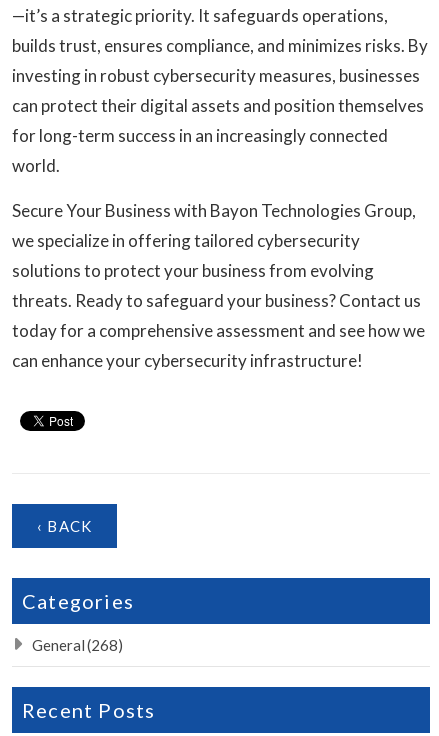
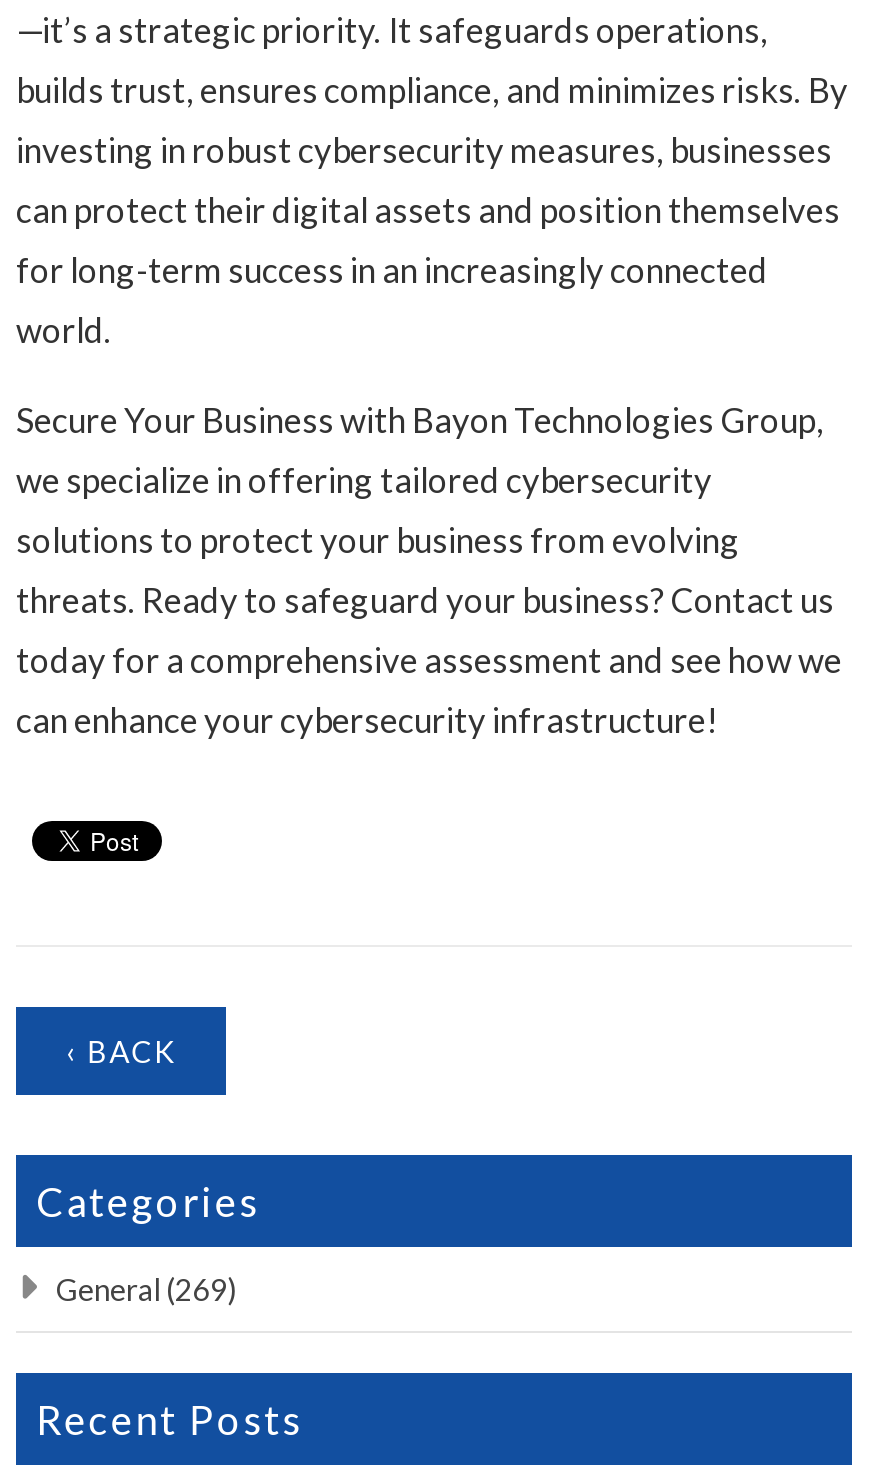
- General (268)
+ General (269)
